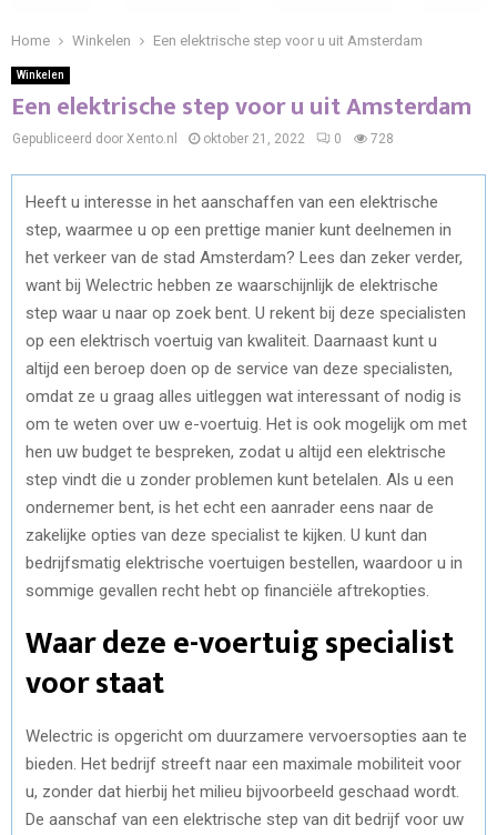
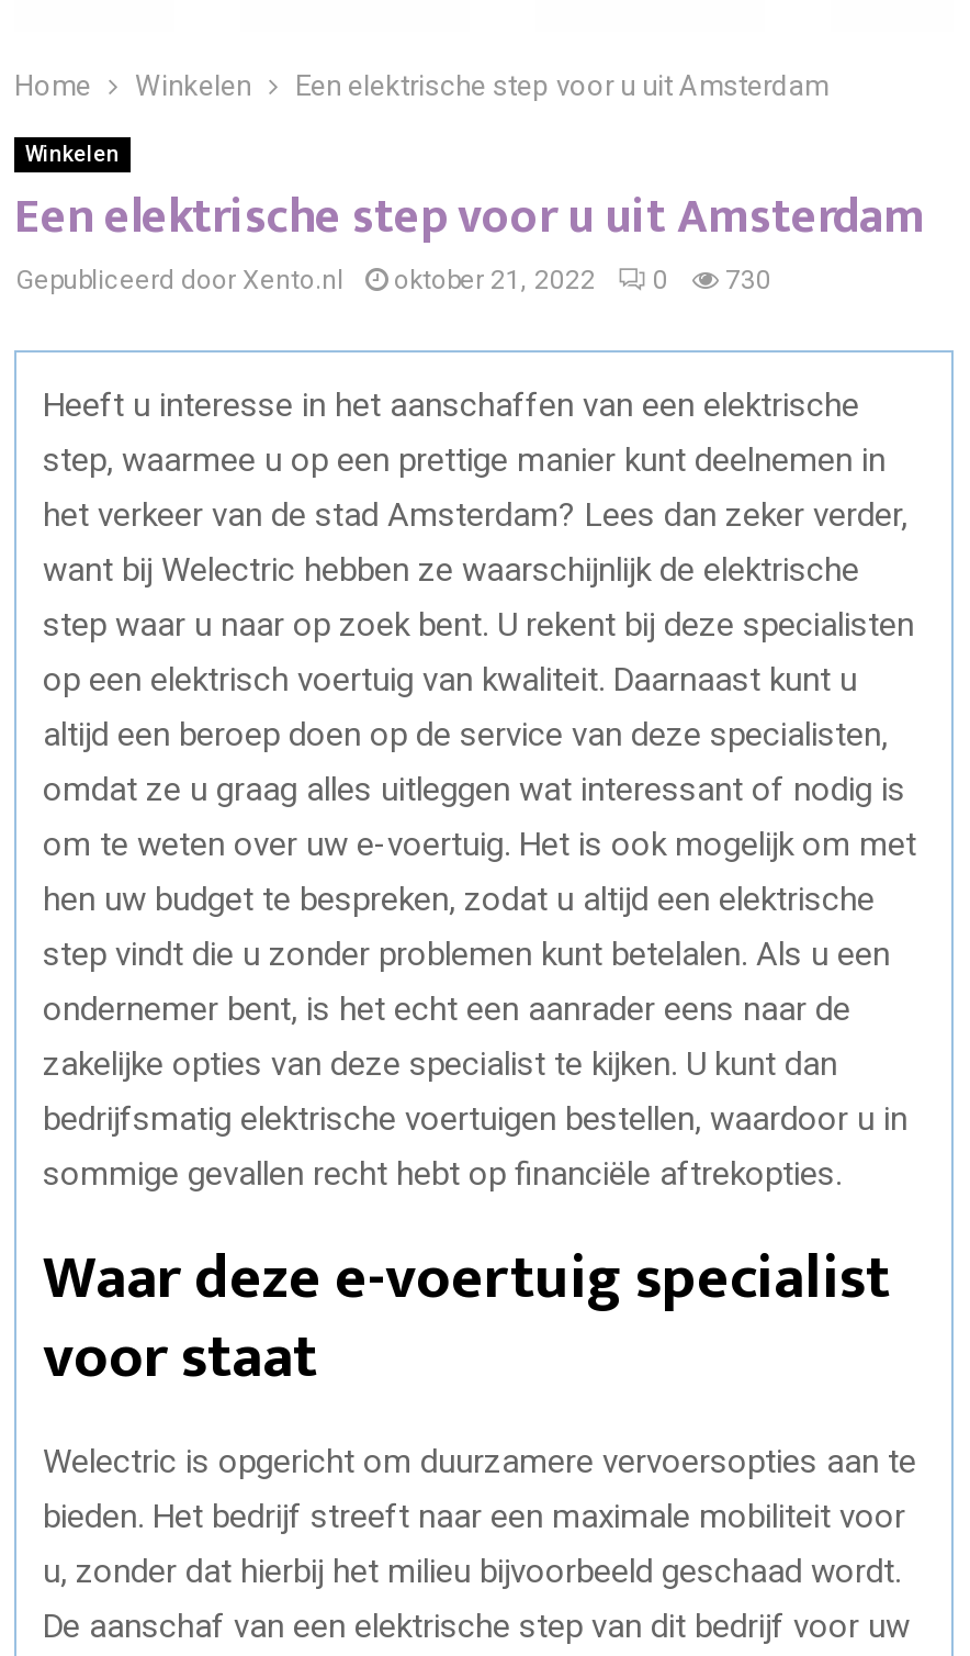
- Gepubliceerd door Xento.nl oktober 21, 2022 0 728
+ Gepubliceerd door Xento.nl oktober 21, 2022 0 730
